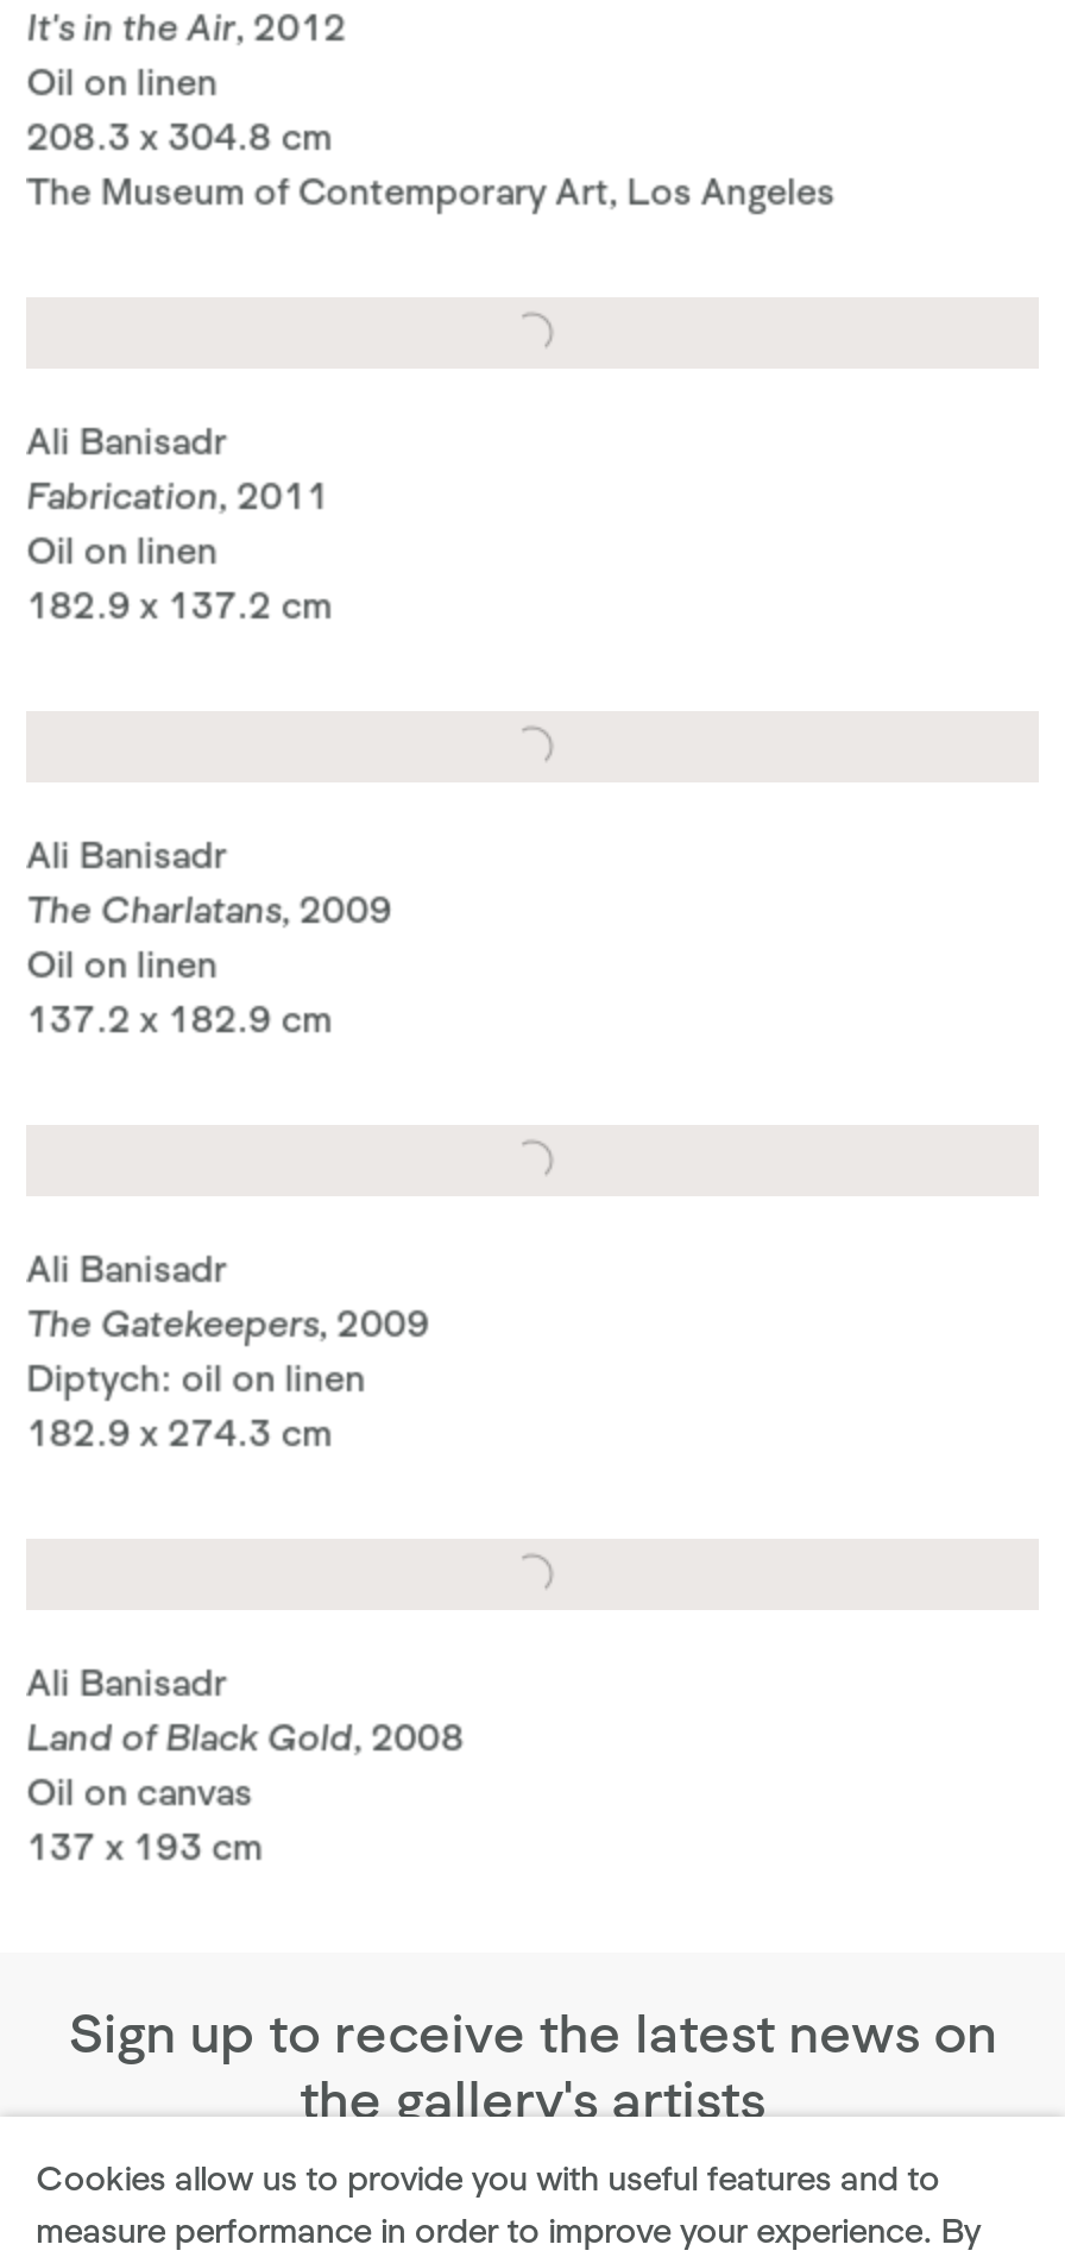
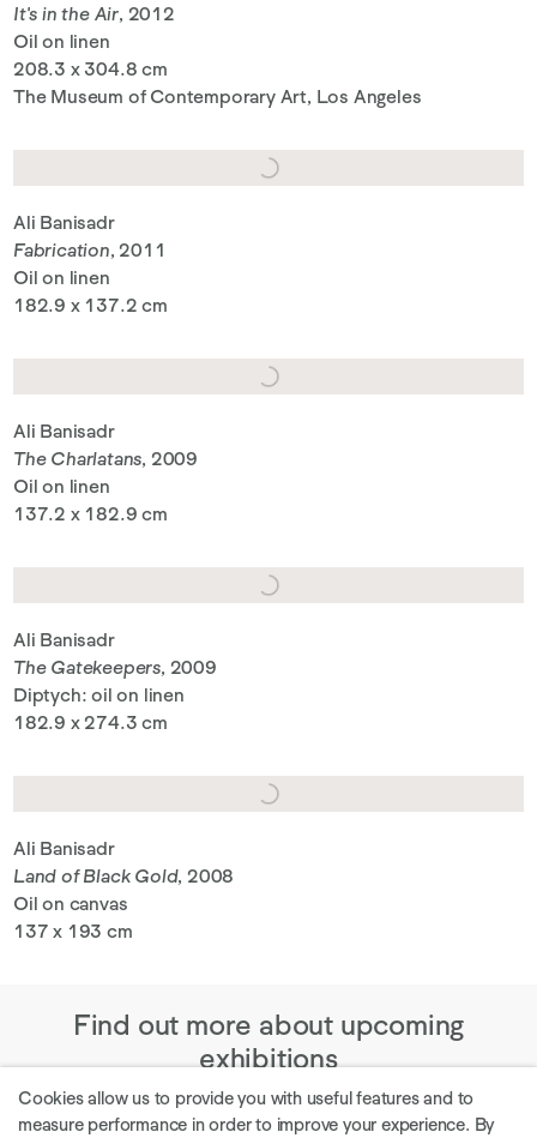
- Sign up to receive the latest news on
- the gallery's artists
+ Find out more about upcoming
+ exhibitions
